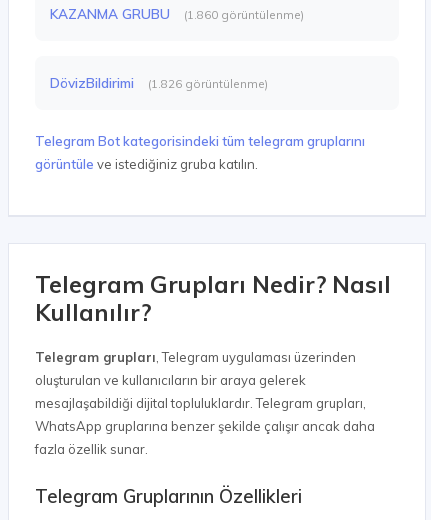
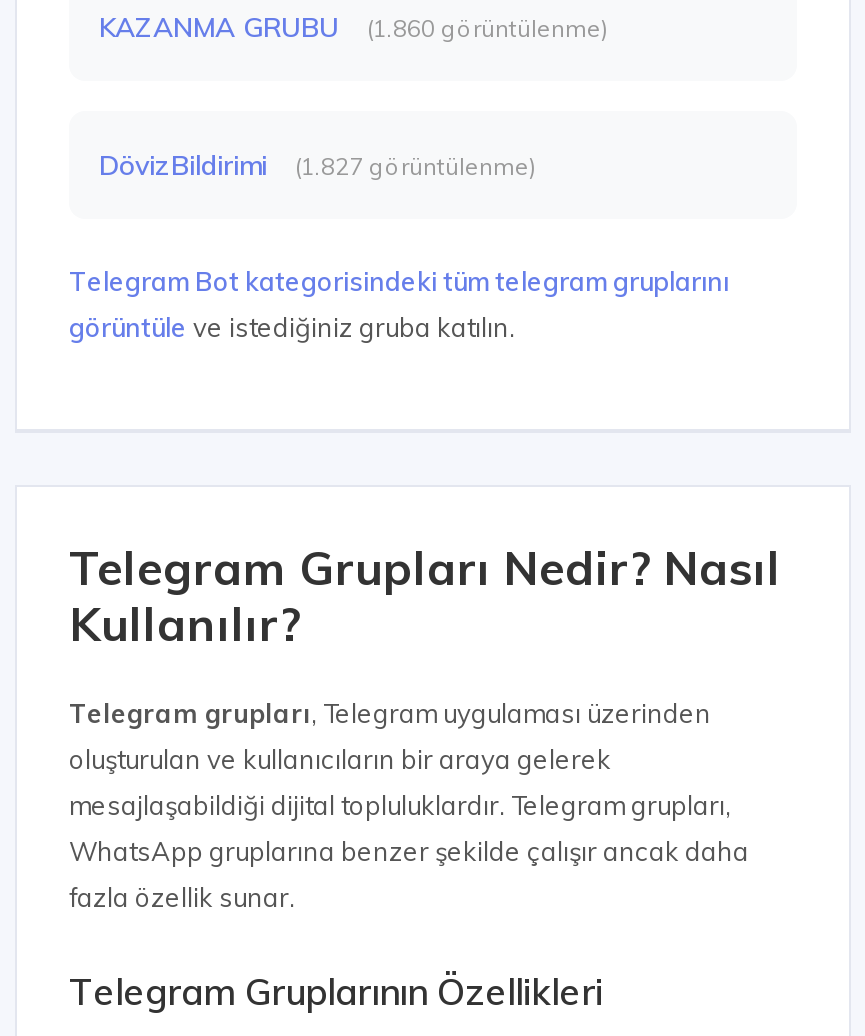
- (1.826 görüntülenme)
+ (1.827 görüntülenme)
